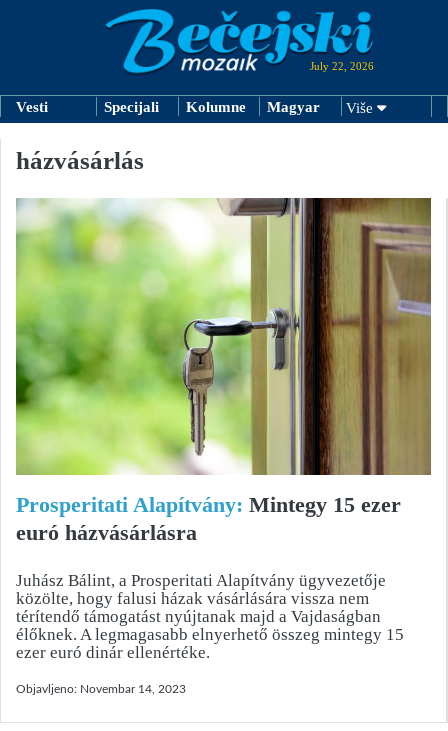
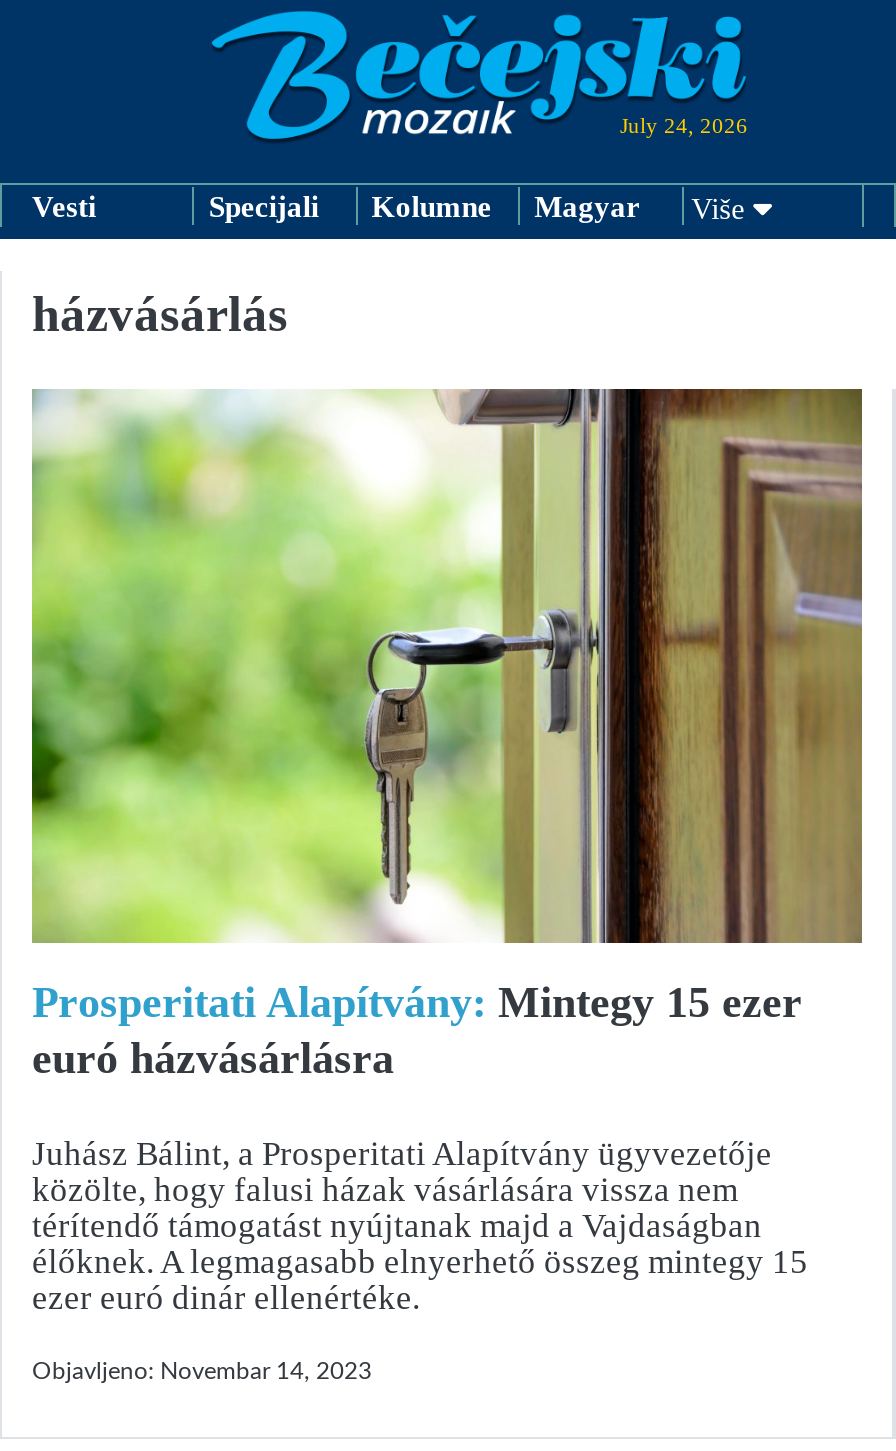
- July 22, 2026
+ July 24, 2026
